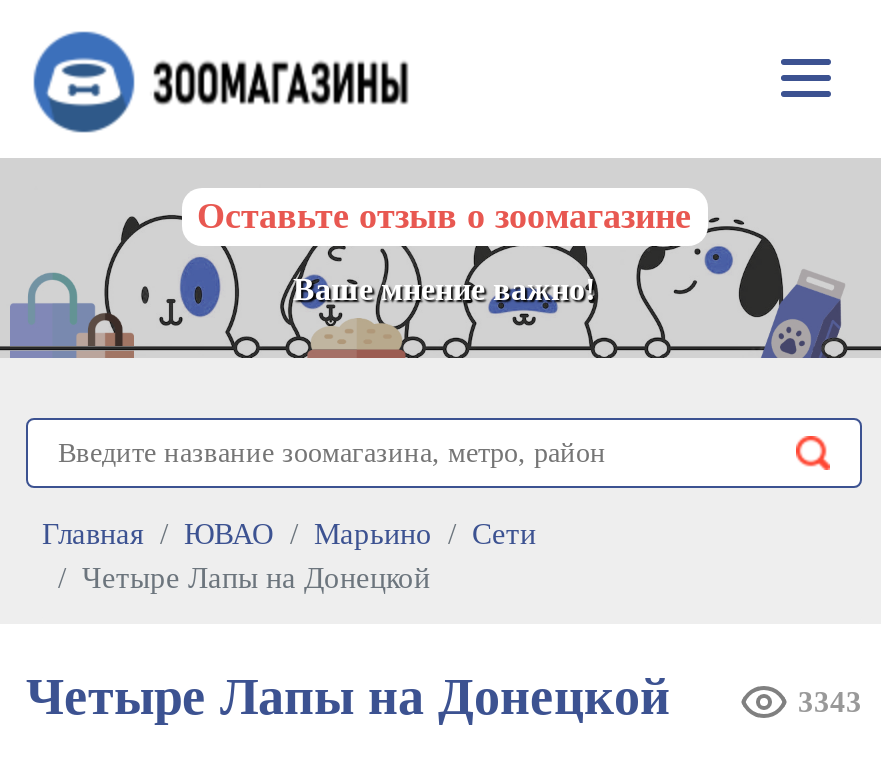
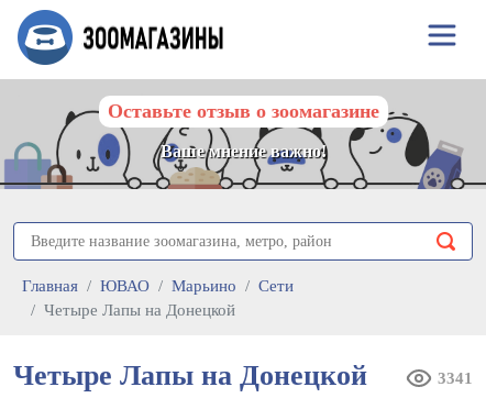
- 3343
+ 3341
